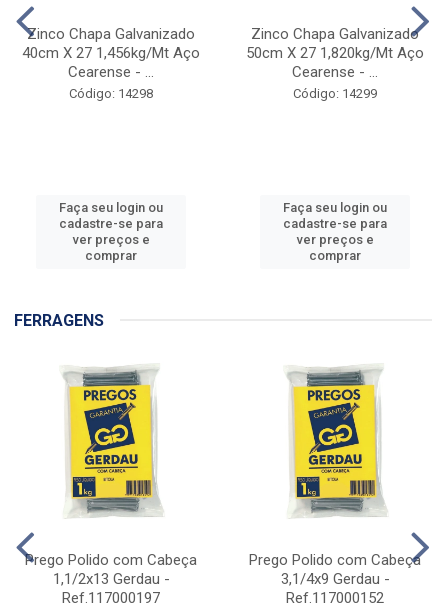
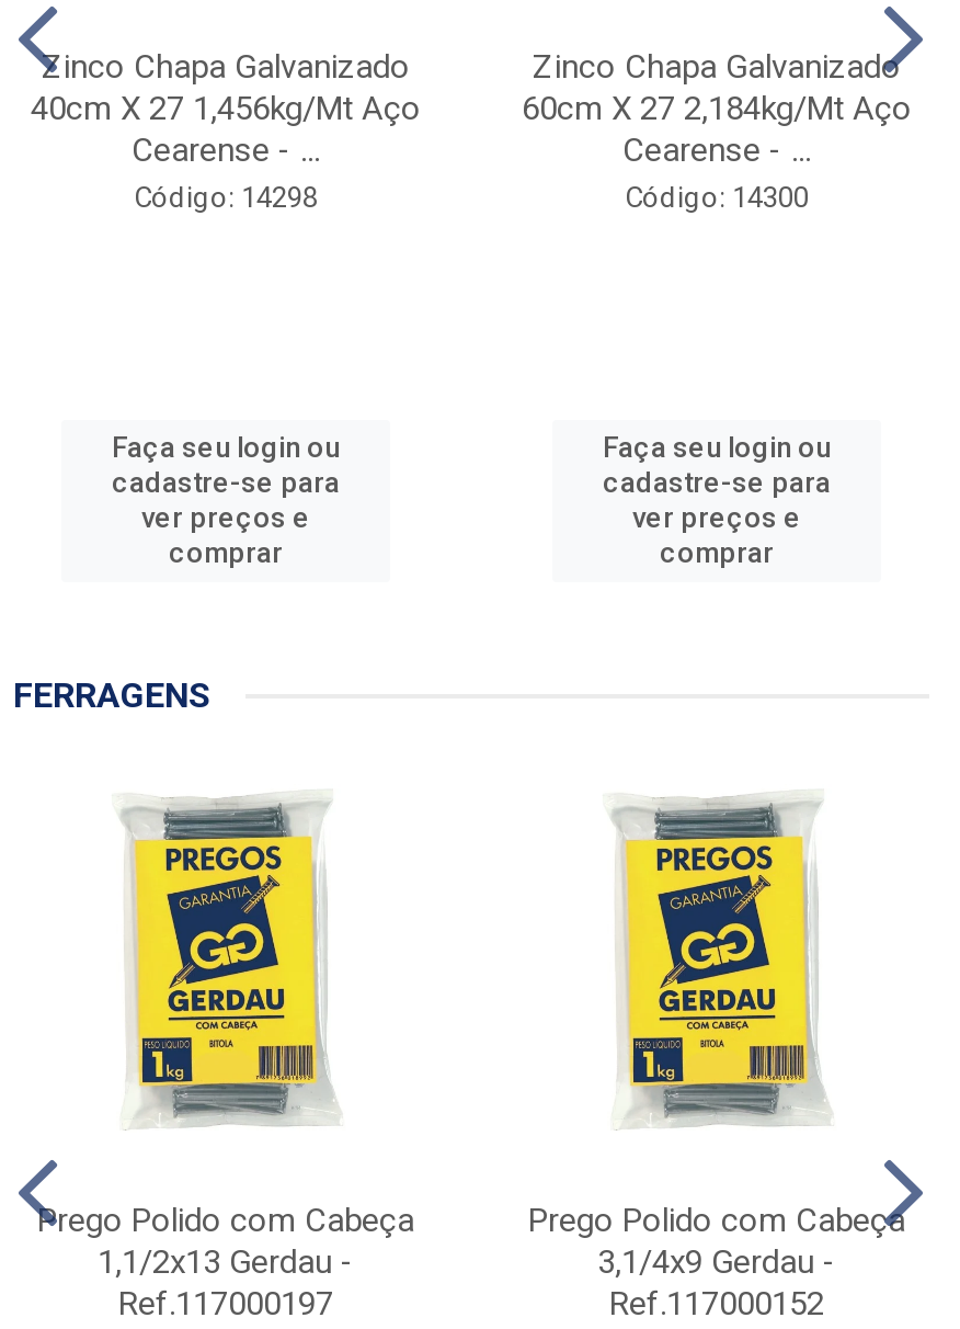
- 50cm X 27 1,820kg/Mt Aço
+ 60cm X 27 2,184kg/Mt Aço

- Código: 14299
+ Código: 14300
